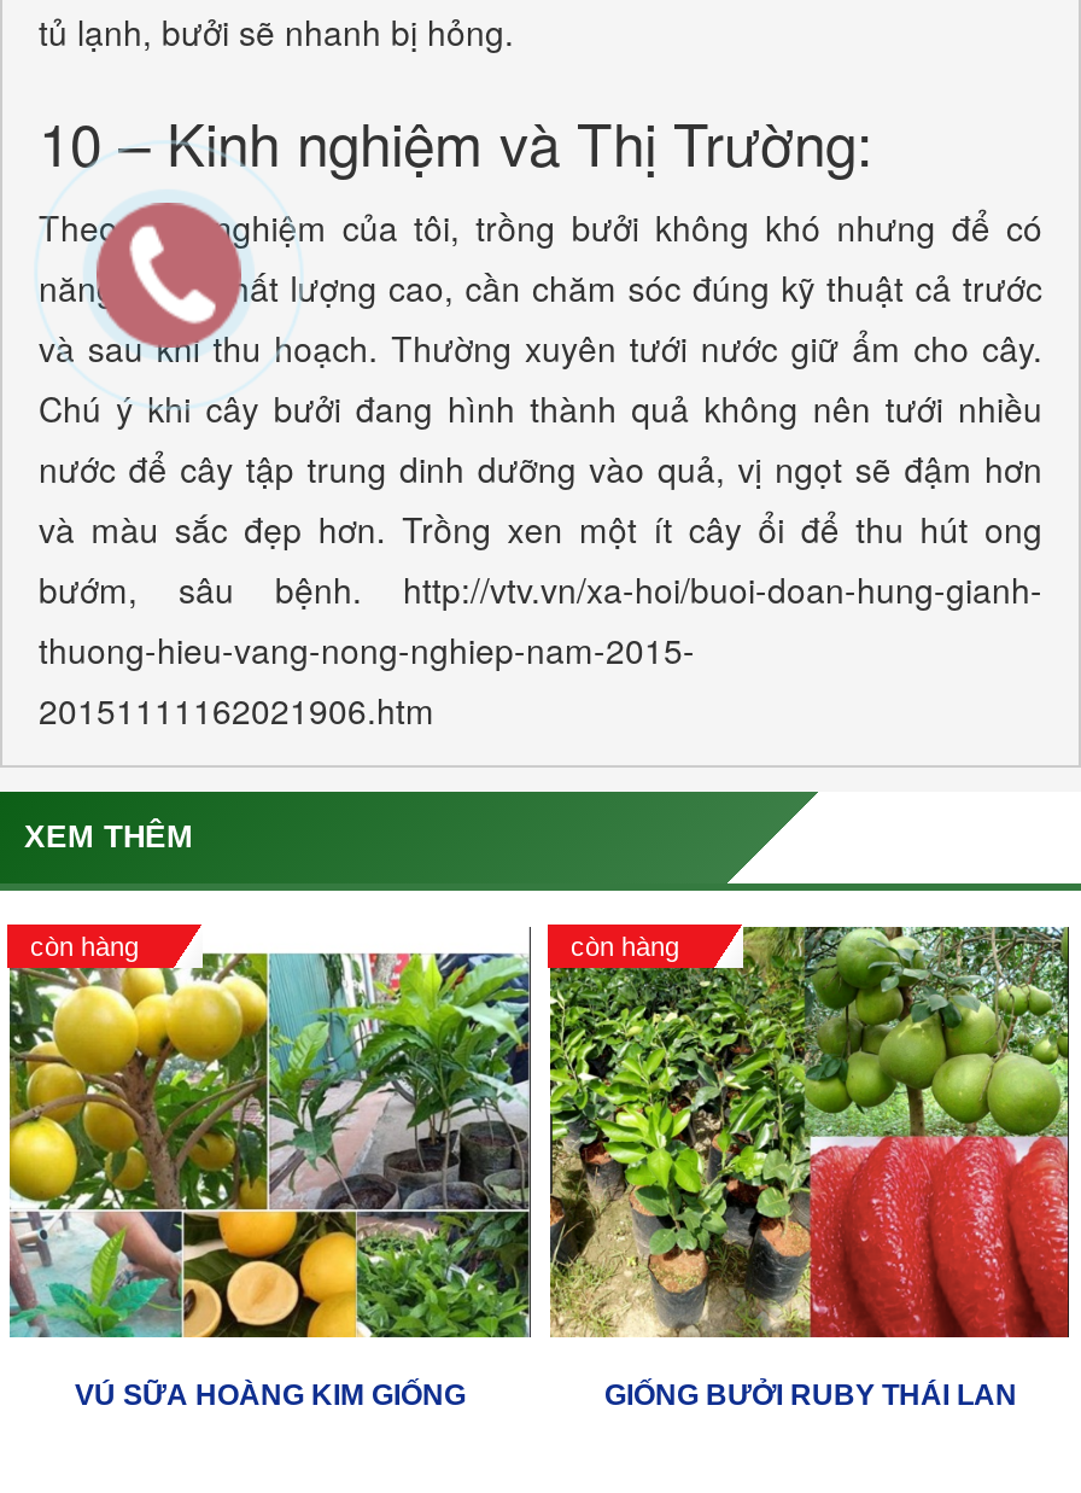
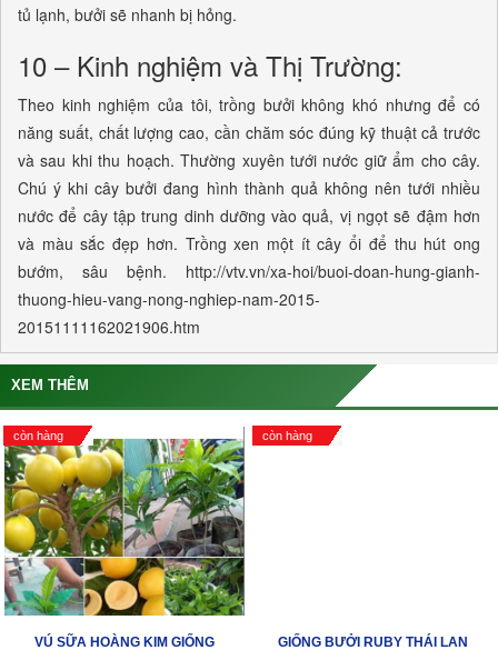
- [image]
